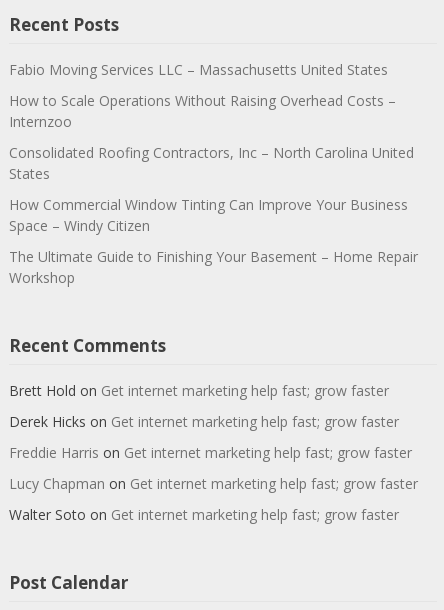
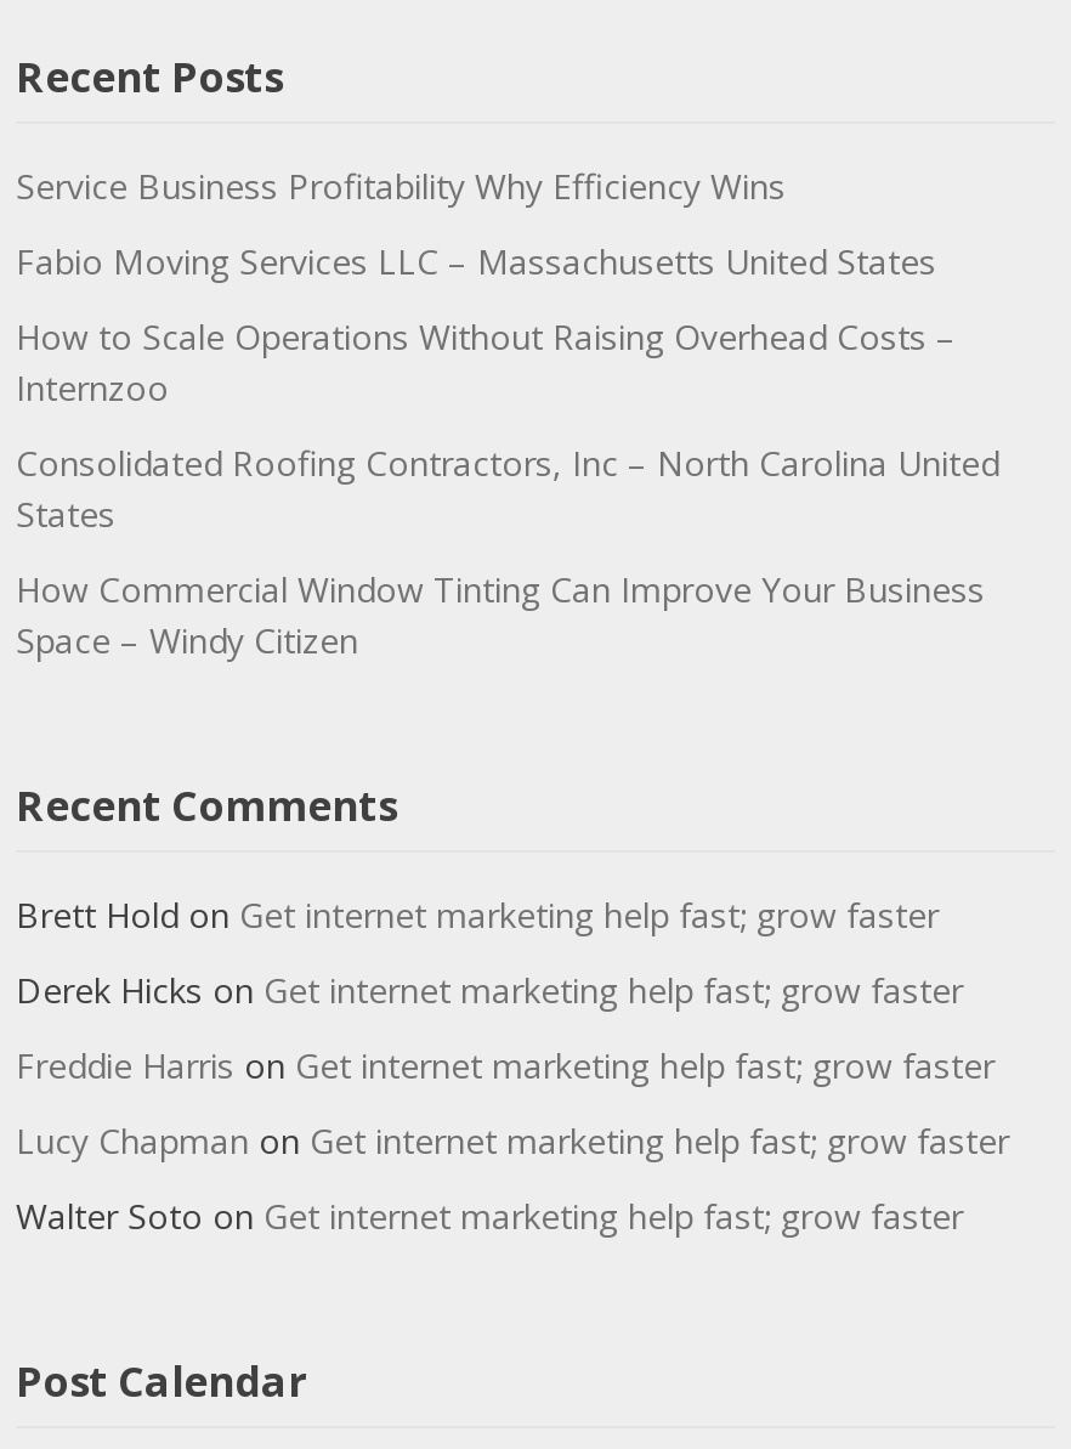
+ Service Business Profitability Why Efficiency Wins

moved down: Fabio Moving Services LLC – Massachusetts United States | How to Scale Operations Without Raising Overhead Costs – | Internzoo | Consolidated Roofing Contractors, Inc – North Carolina United | States | How Commercial Window Tinting Can Improve Your Business | Space – Windy Citizen

- The Ultimate Guide to Finishing Your Basement – Home Repair
- Workshop
